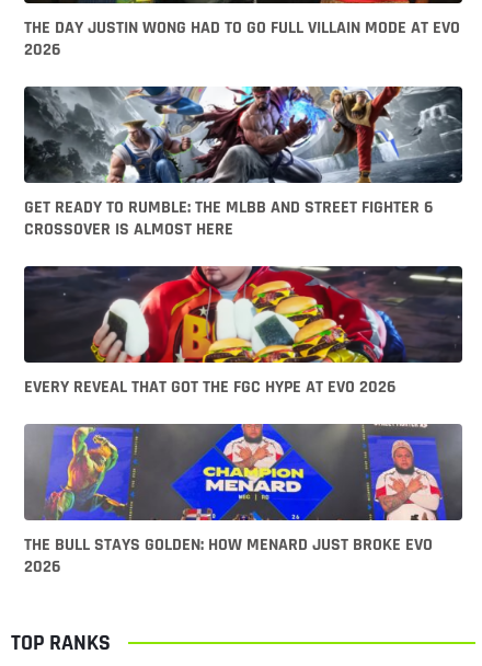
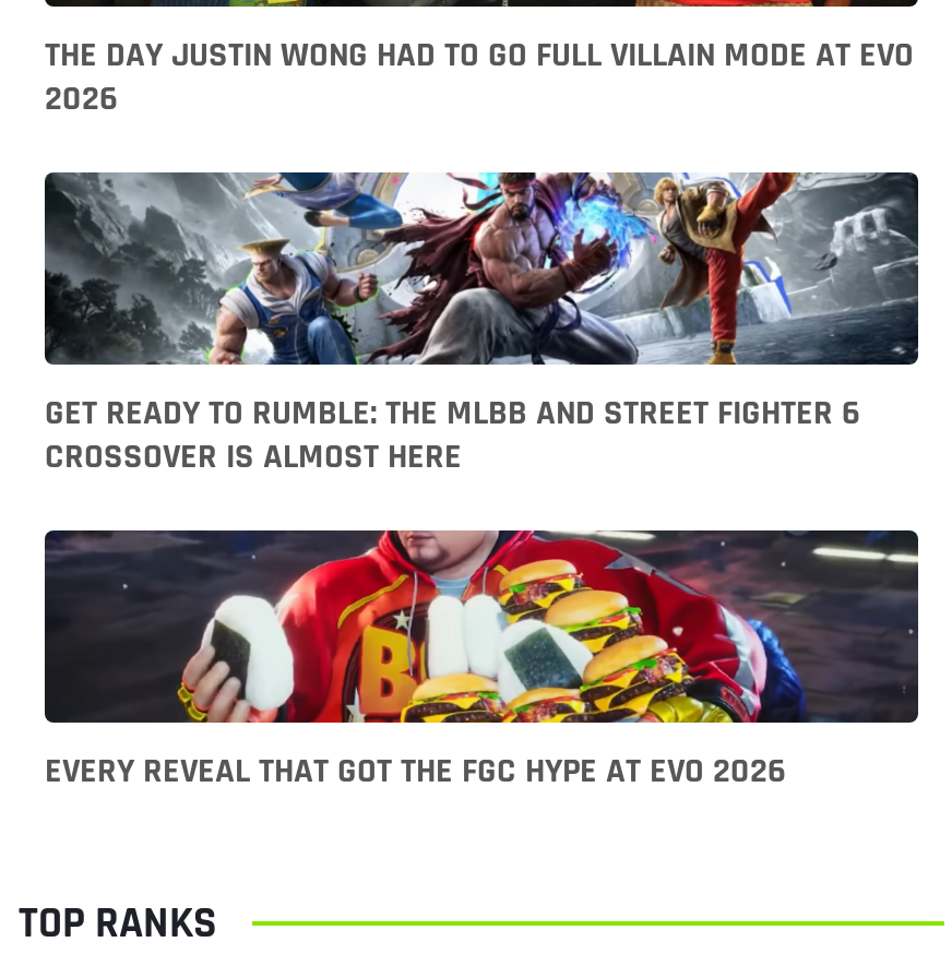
- [image]
- THE BULL STAYS GOLDEN: HOW MENARD JUST BROKE EVO
- 2026
